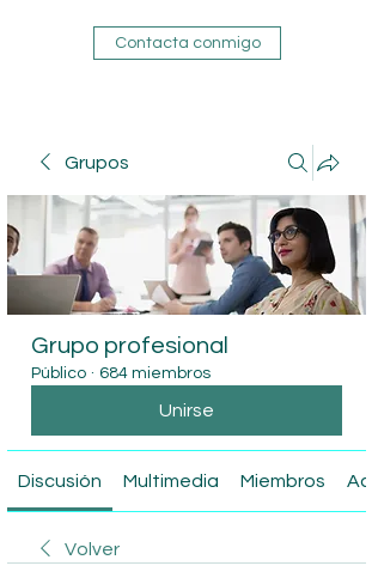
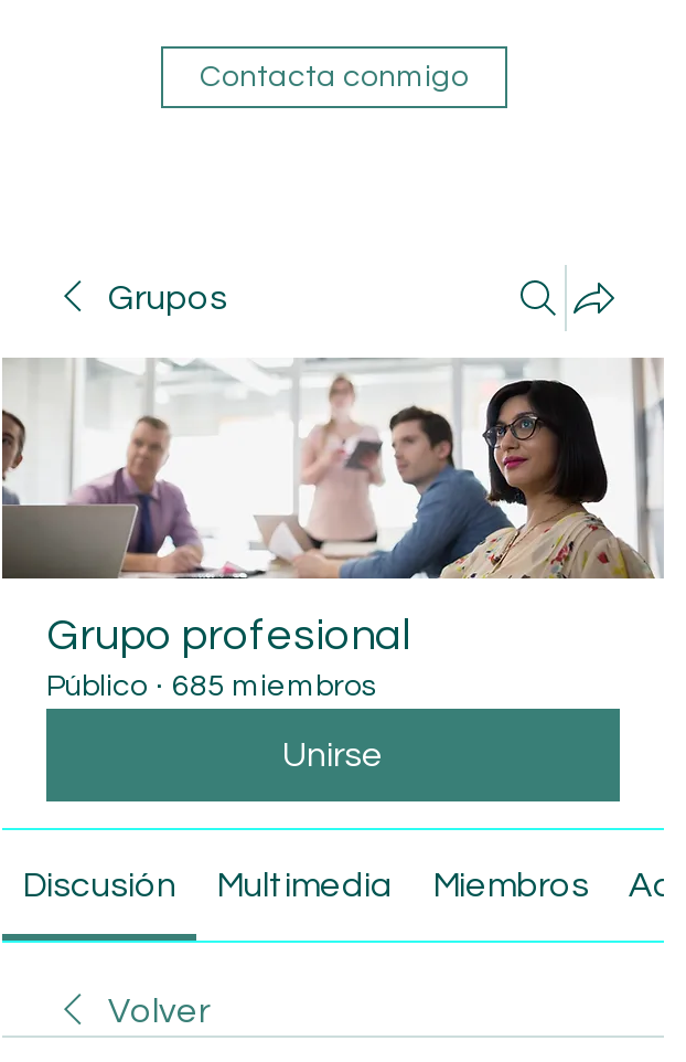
- Público · 684 miembros
+ Público · 685 miembros
